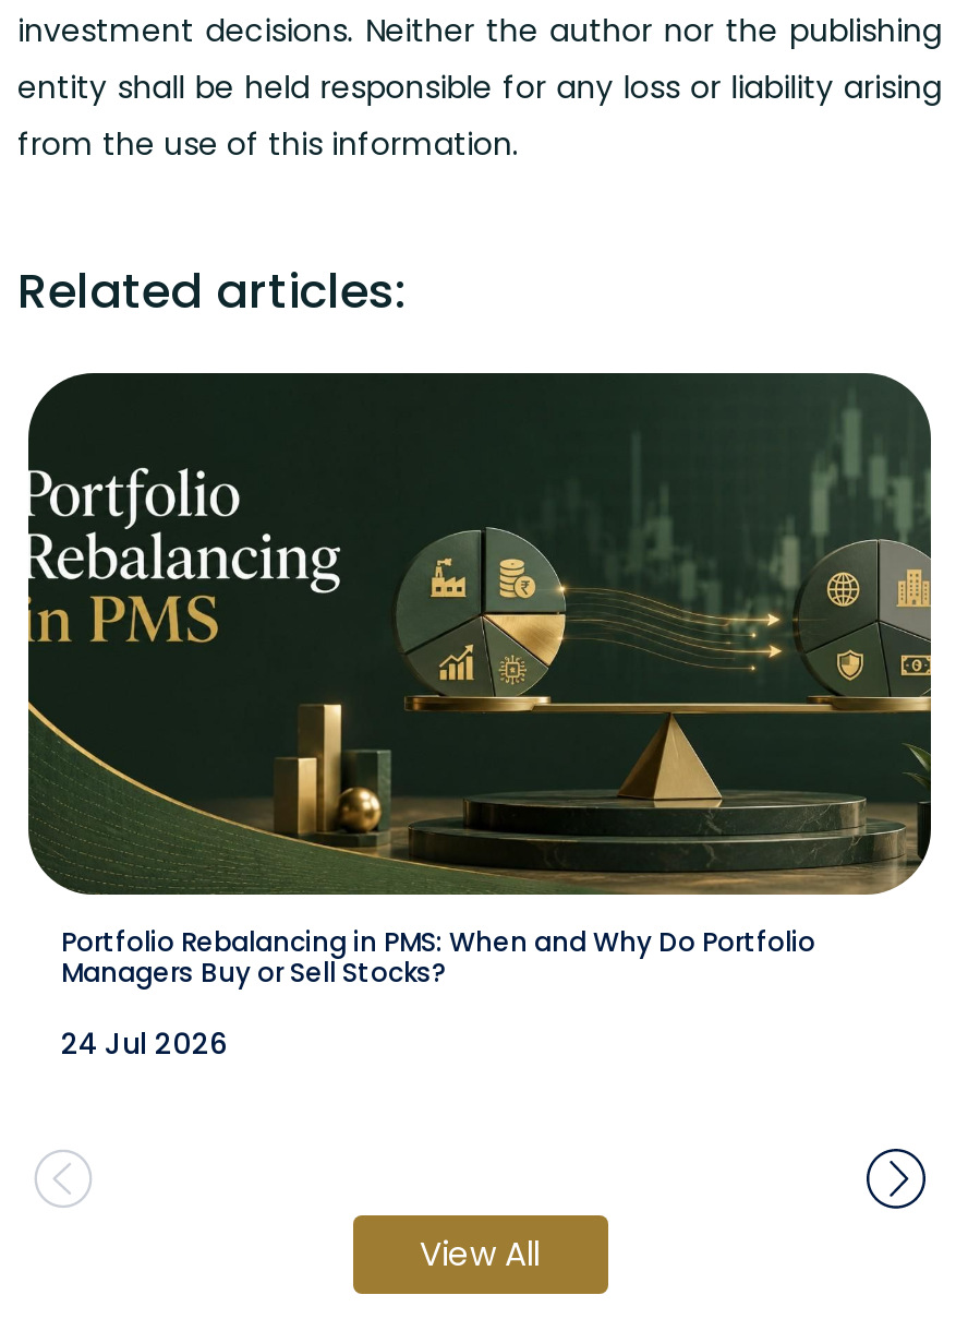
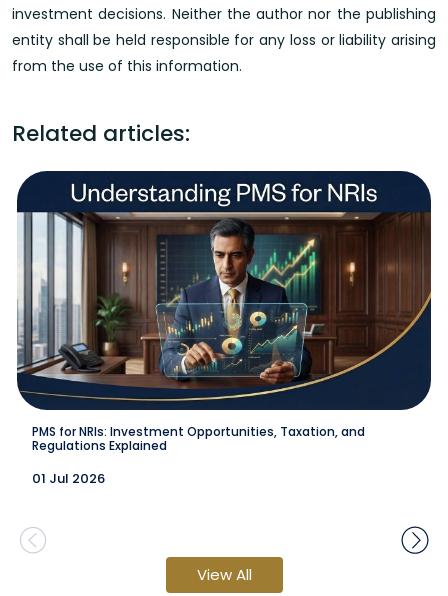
- [image]
- Portfolio Rebalancing in PMS: When and Why Do Portfolio
- Managers Buy or Sell Stocks?
+ [image]
+ PMS for NRIs: Investment Opportunities, Taxation, and
+ Regulations Explained

- 24 Jul 2026
+ 01 Jul 2026
